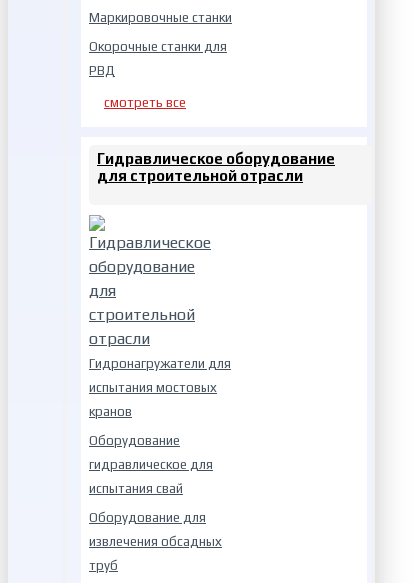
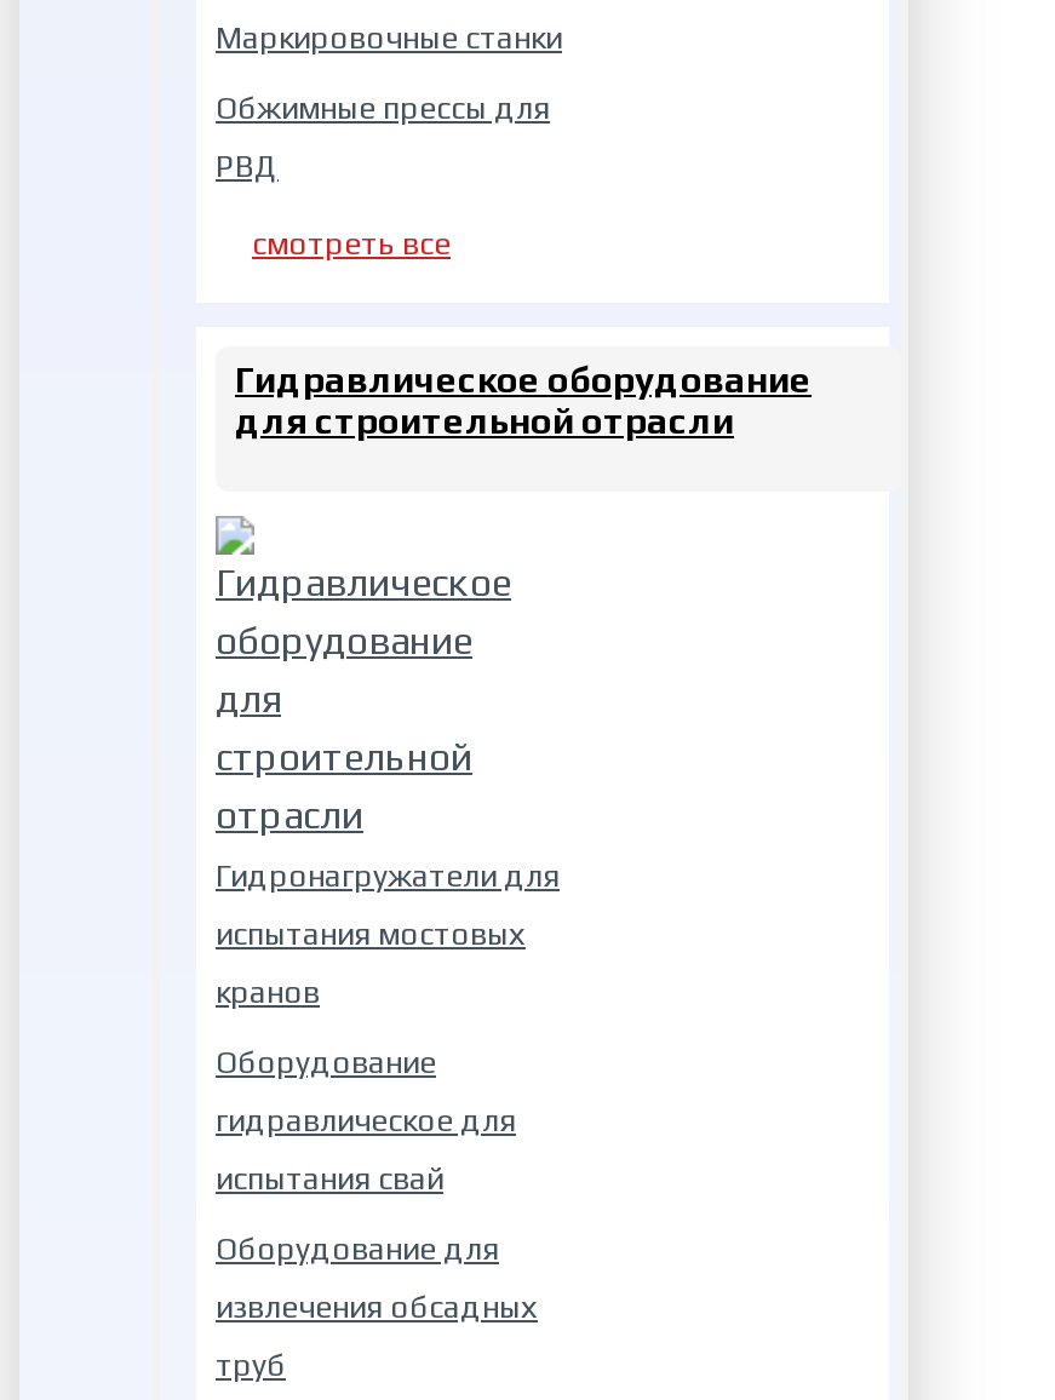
- Окорочные станки для
+ Обжимные прессы для
